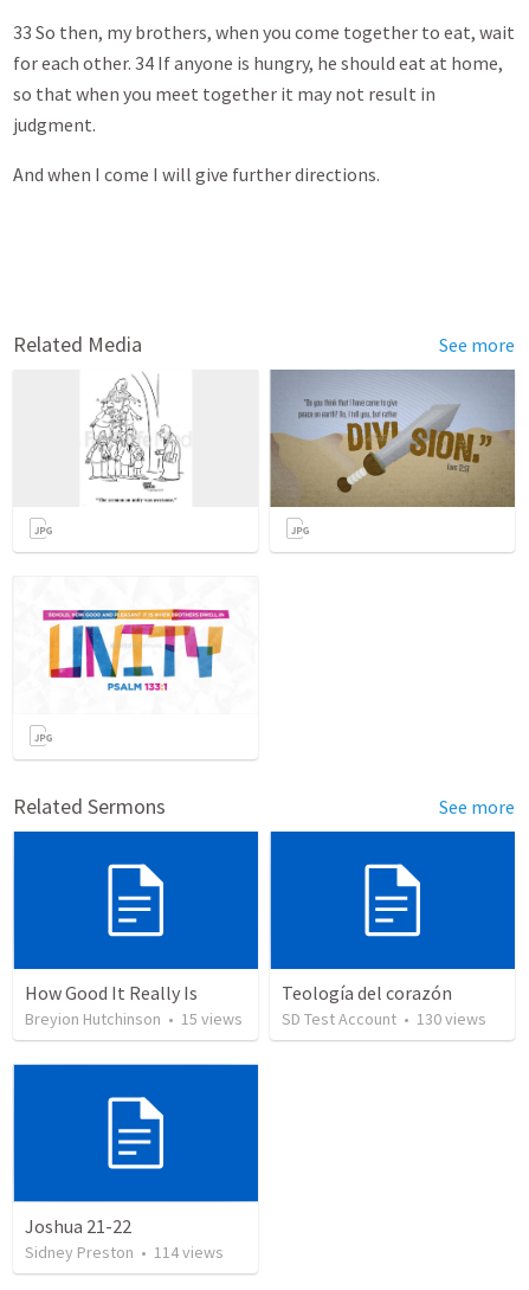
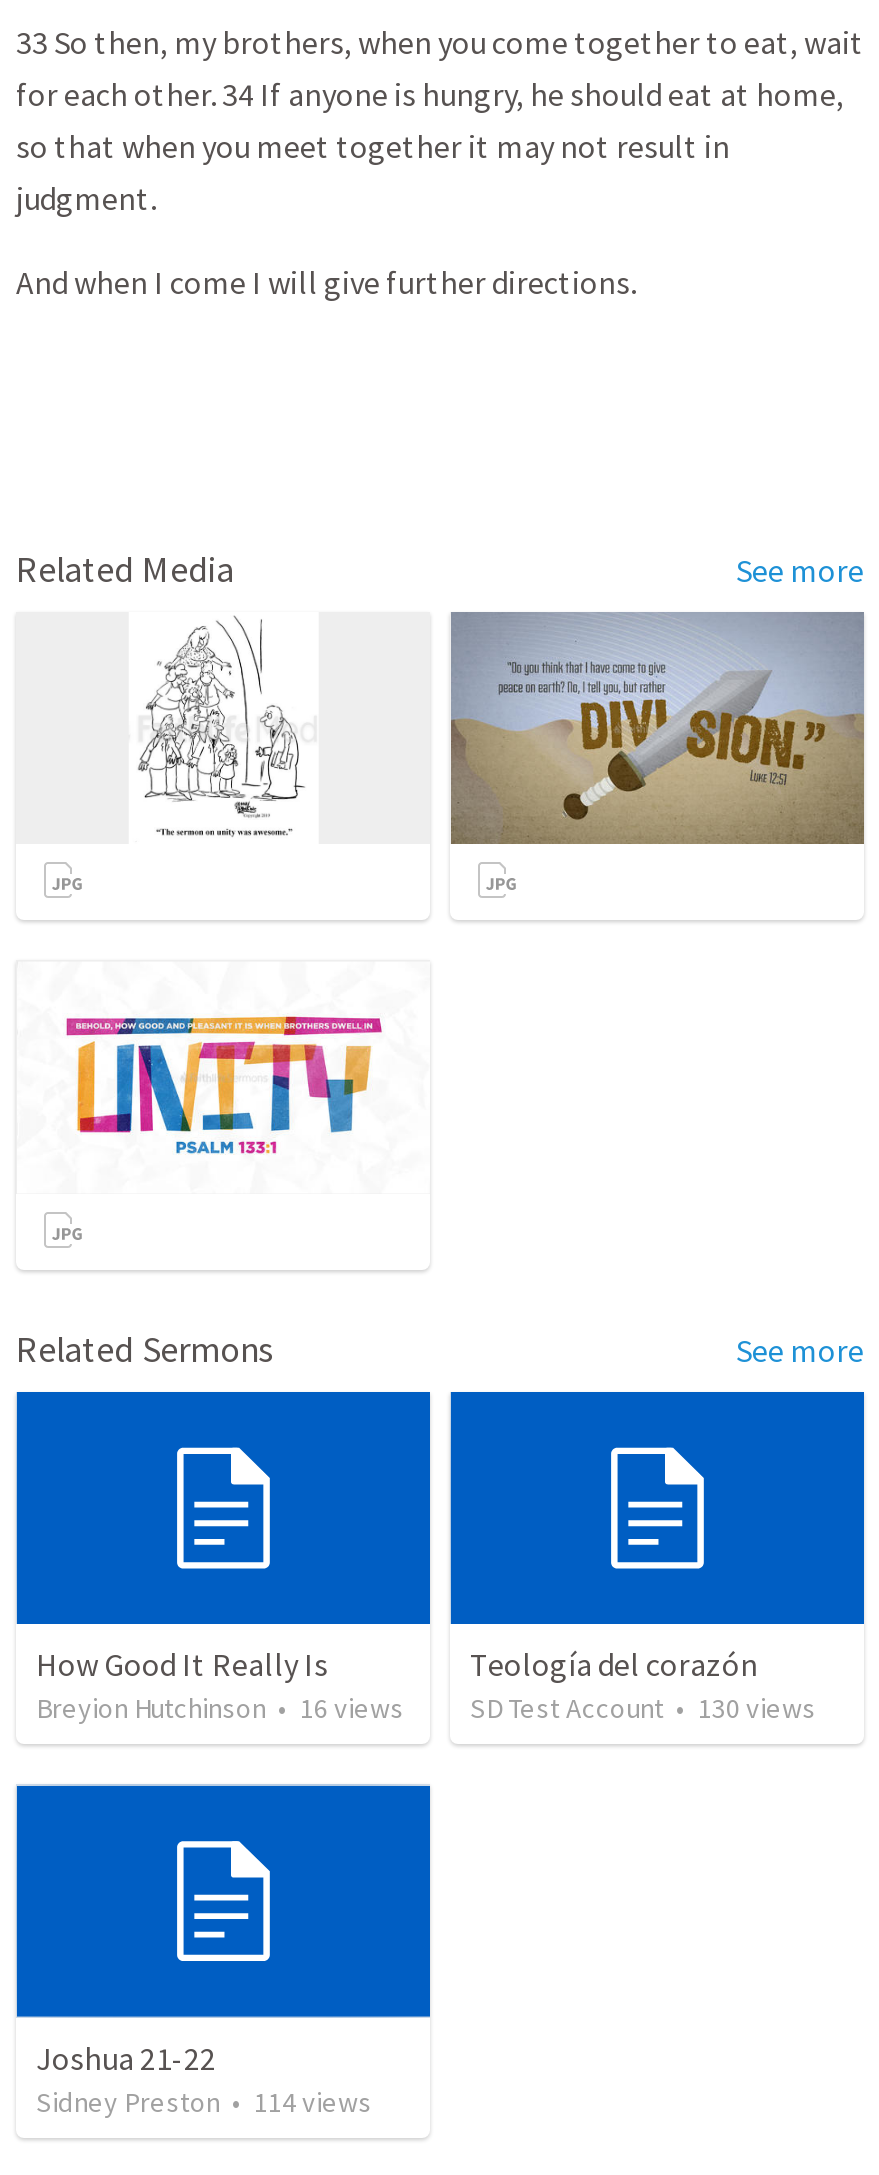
- Breyion Hutchinson • 15 views
+ Breyion Hutchinson • 16 views
